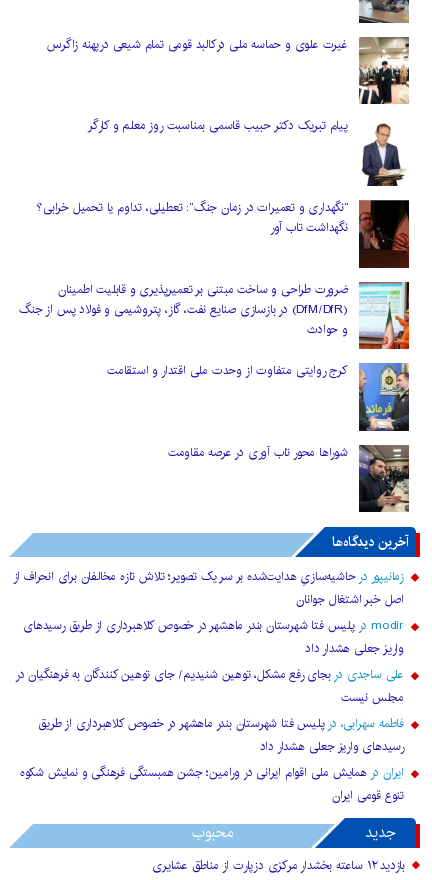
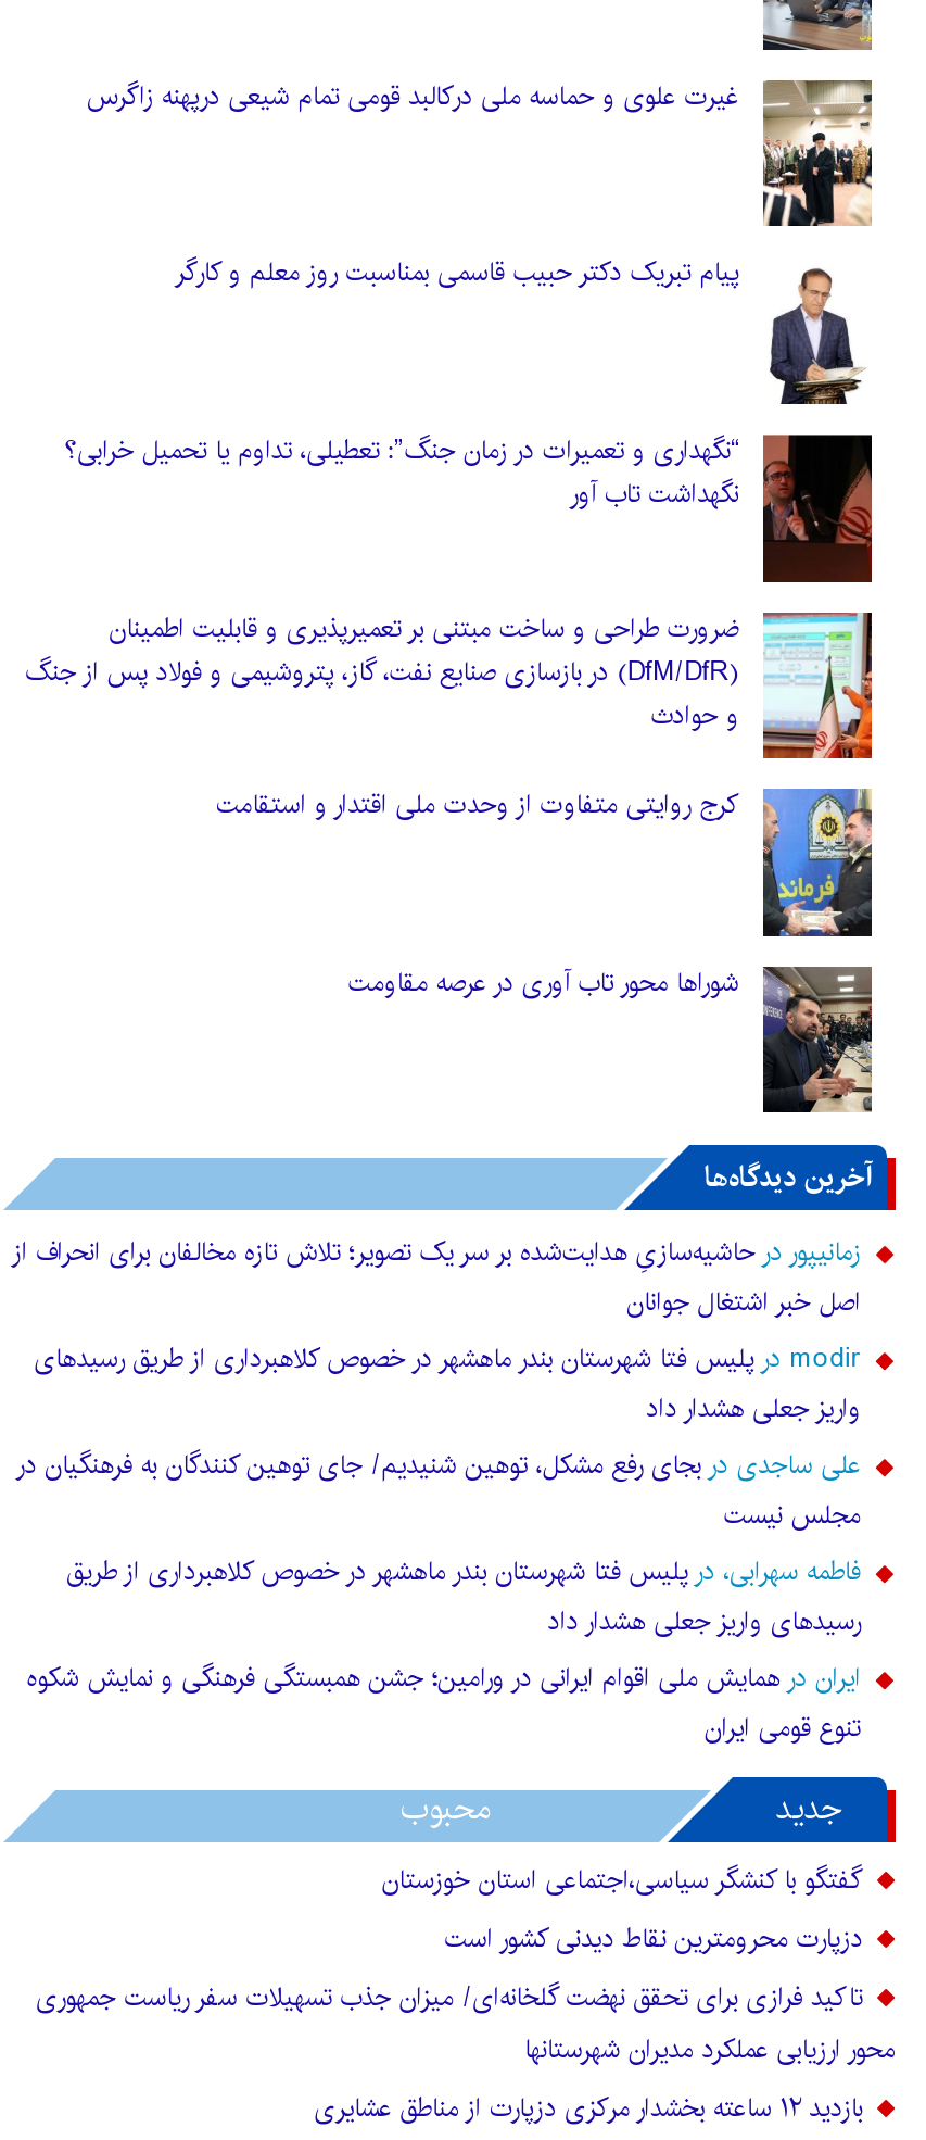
+ گفتگو با کنشگر سیاسی،اجتماعی استان خوزستان
+ دزپارت محرومترین نقاط دیدنی کشور است
+ تاکید فرازی برای تحقق نهضت گلخانه‌ای/ میزان جذب تسهیلات سفر ریاست جمهوری
+ محور ارزیابی عملکرد مدیران شهرستانها
